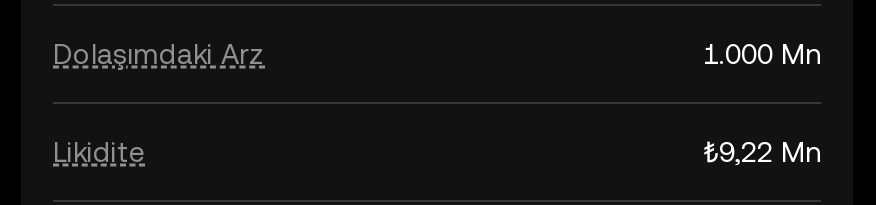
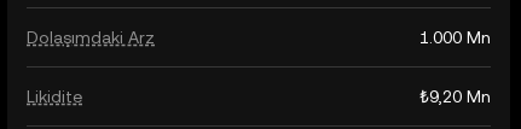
- ₺9,22 Mn
+ ₺9,20 Mn
